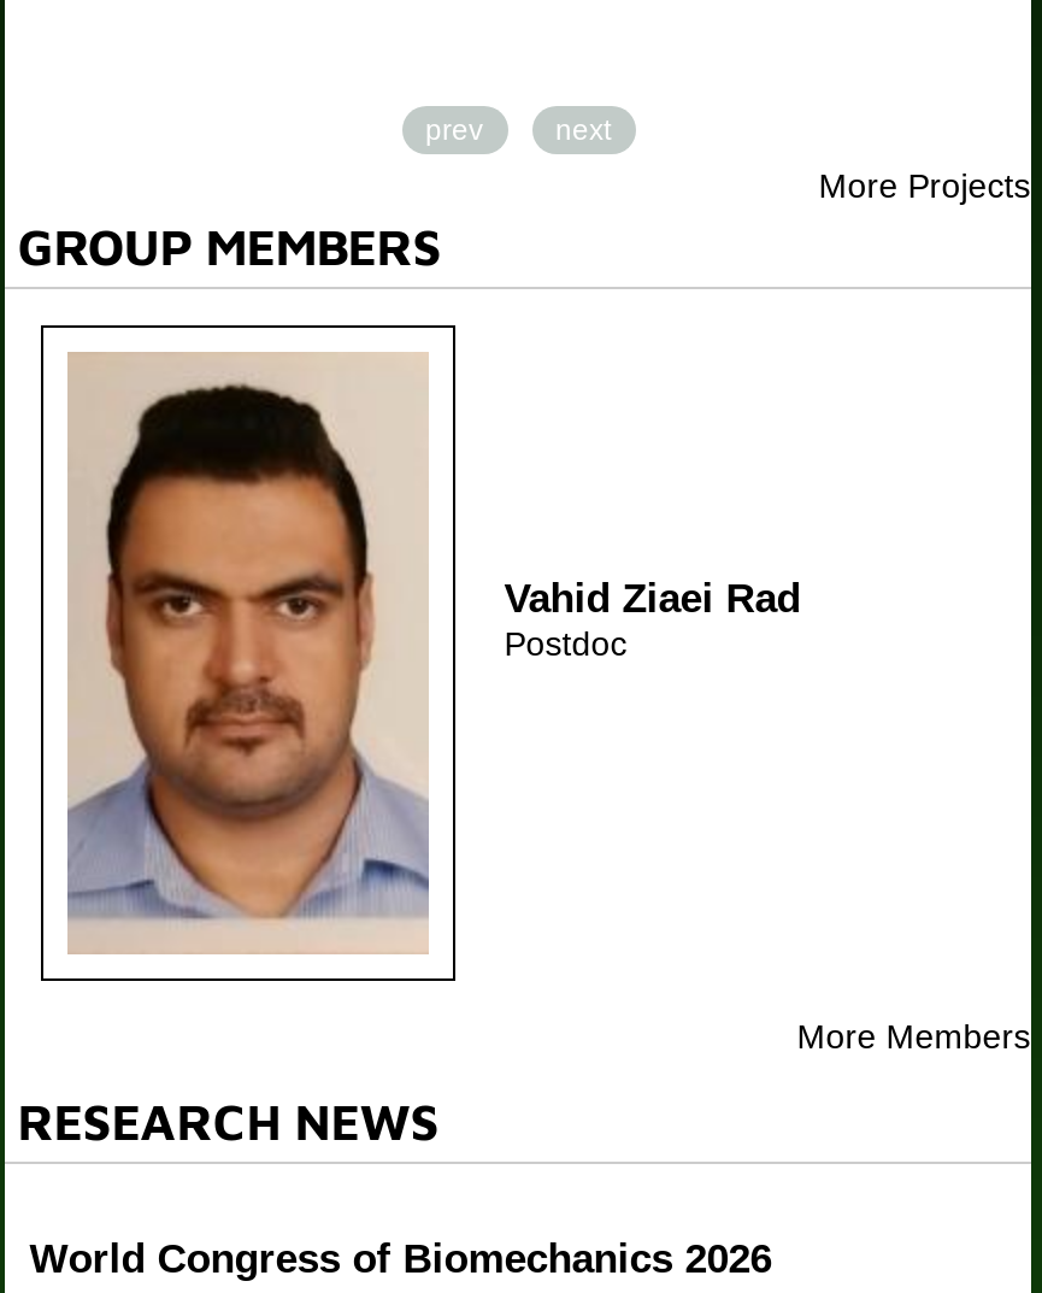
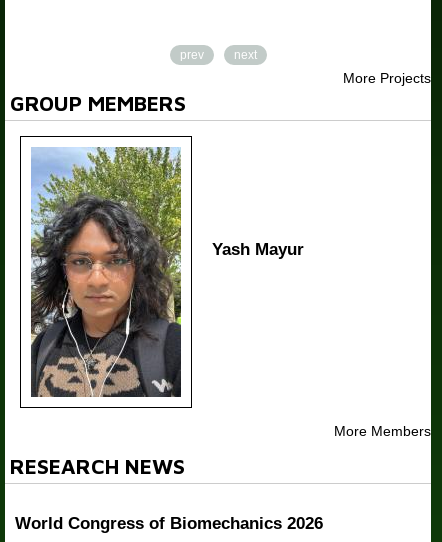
- [image]
- Vahid Ziaei Rad
- Postdoc
+ [image]
+ Yash Mayur
